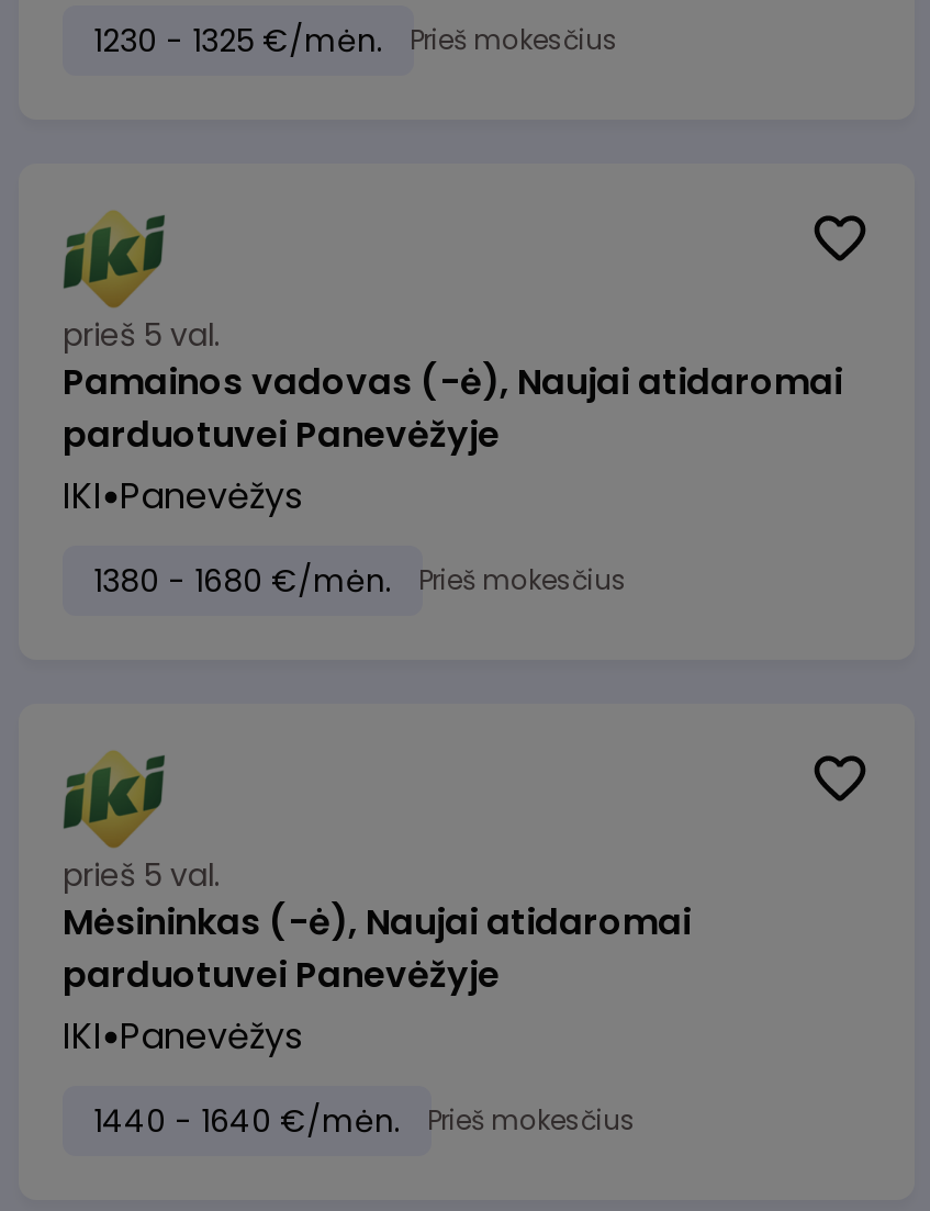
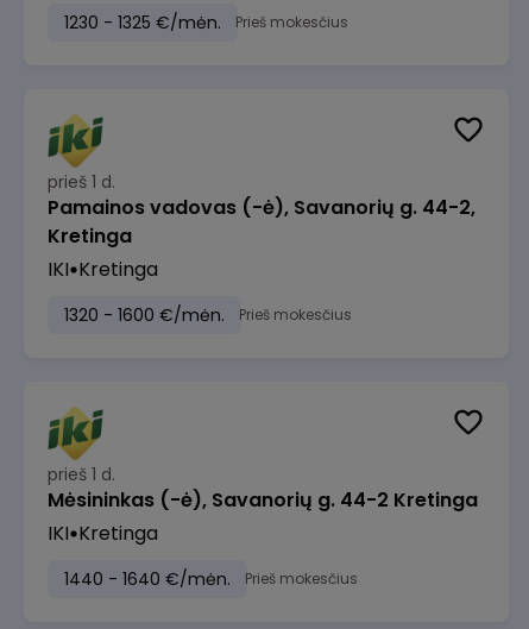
- prieš 5 val.
- Pamainos vadovas (-ė), Naujai atidaromai
- parduotuvei Panevėžyje
- IKI Panevėžys
+ prieš 1 d.
+ Pamainos vadovas (-ė), Savanorių g. 44-2,
+ Kretinga
+ IKI Kretinga

- 1380 - 1680 €/mėn. Prieš mokesčius
+ 1320 - 1600 €/mėn. Prieš mokesčius

- prieš 5 val.
- Mėsininkas (-ė), Naujai atidaromai
- parduotuvei Panevėžyje
- IKI Panevėžys
+ prieš 1 d.
+ Mėsininkas (-ė), Savanorių g. 44-2 Kretinga
+ IKI Kretinga
